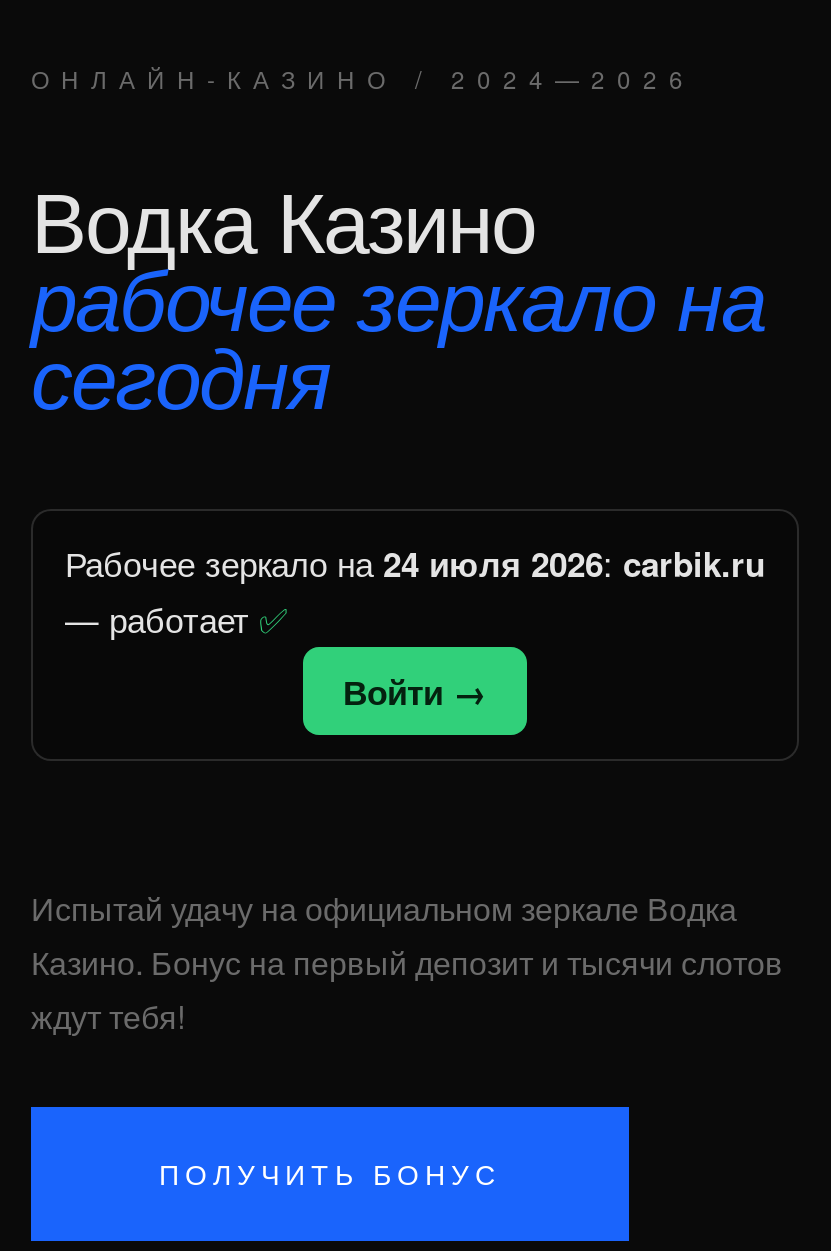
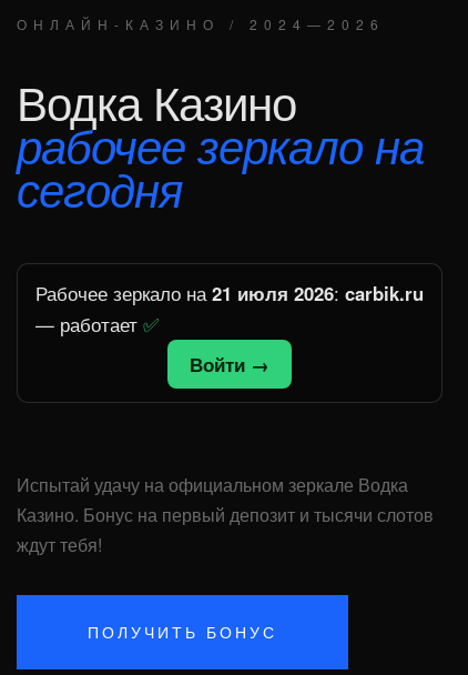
- Рабочее зеркало на 24 июля 2026: carbik.ru
+ Рабочее зеркало на 21 июля 2026: carbik.ru
